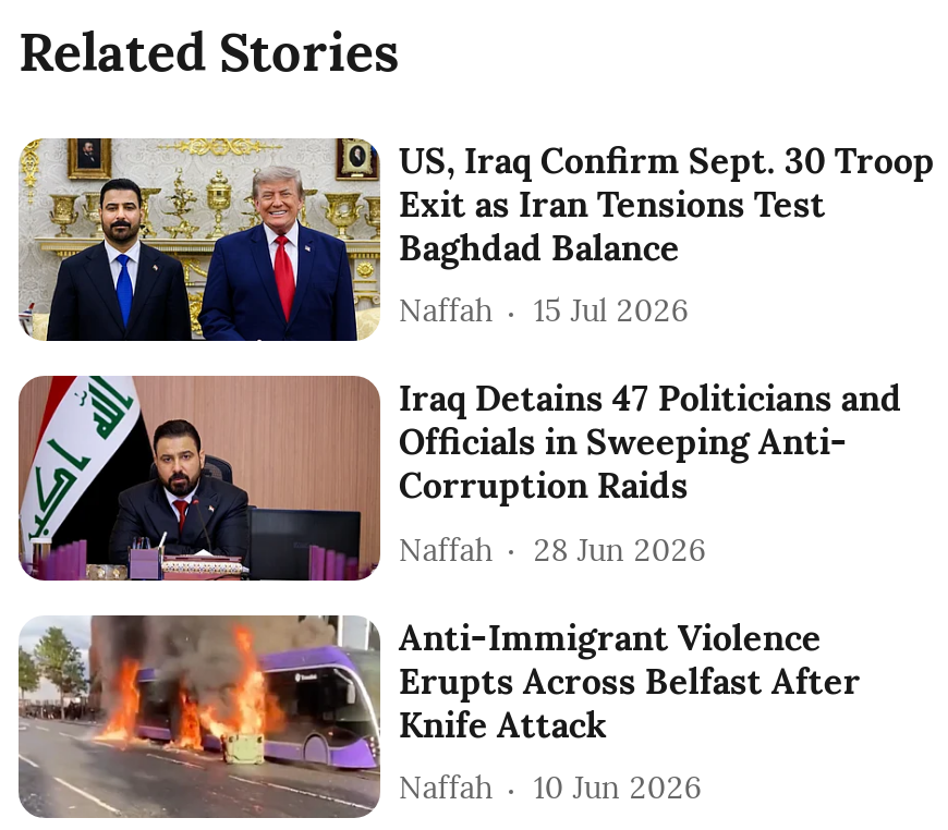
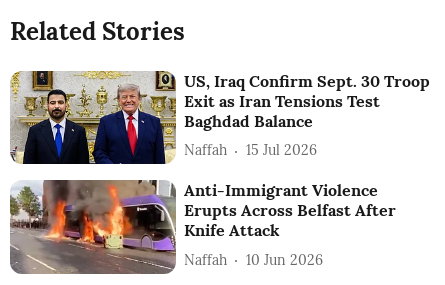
- [image]
- Iraq Detains 47 Politicians and
- Officials in Sweeping Anti-
- Corruption Raids
- Naffah
- 28 Jun 2026
